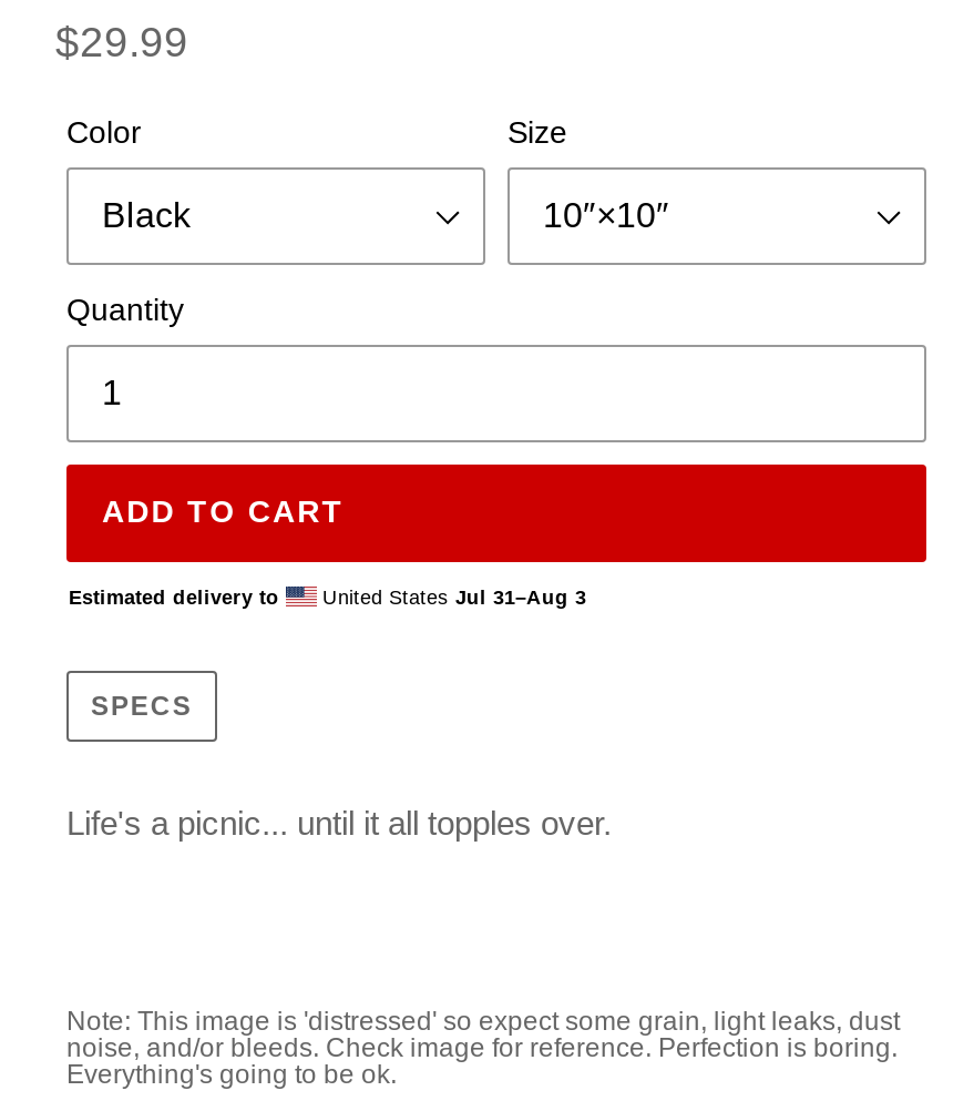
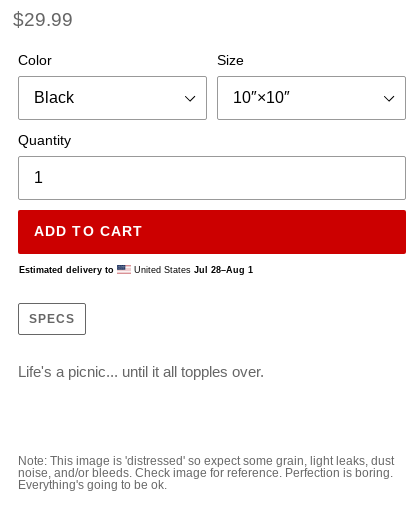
- United States Jul 31–Aug 3
+ United States Jul 28–Aug 1
